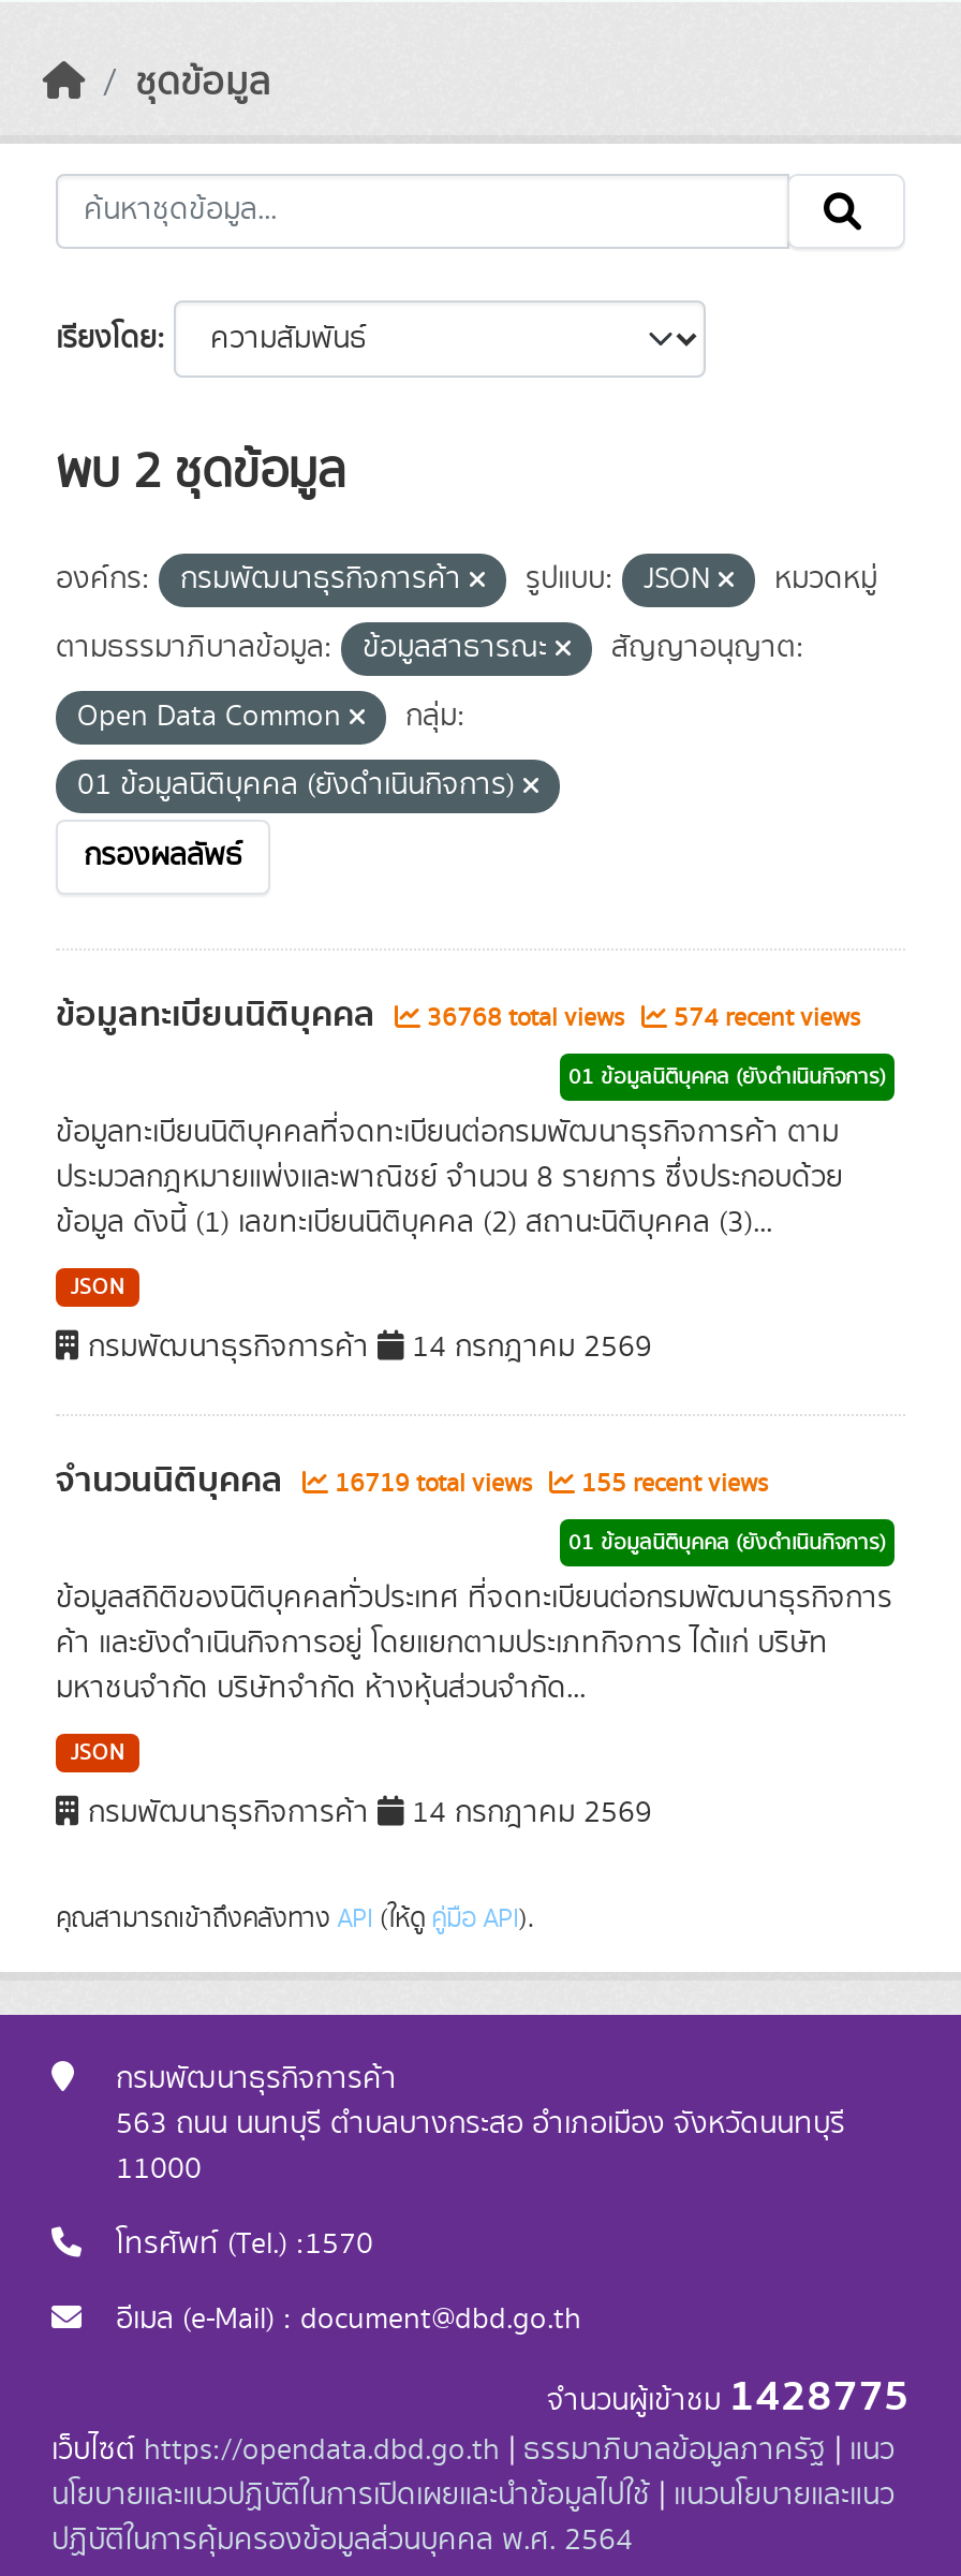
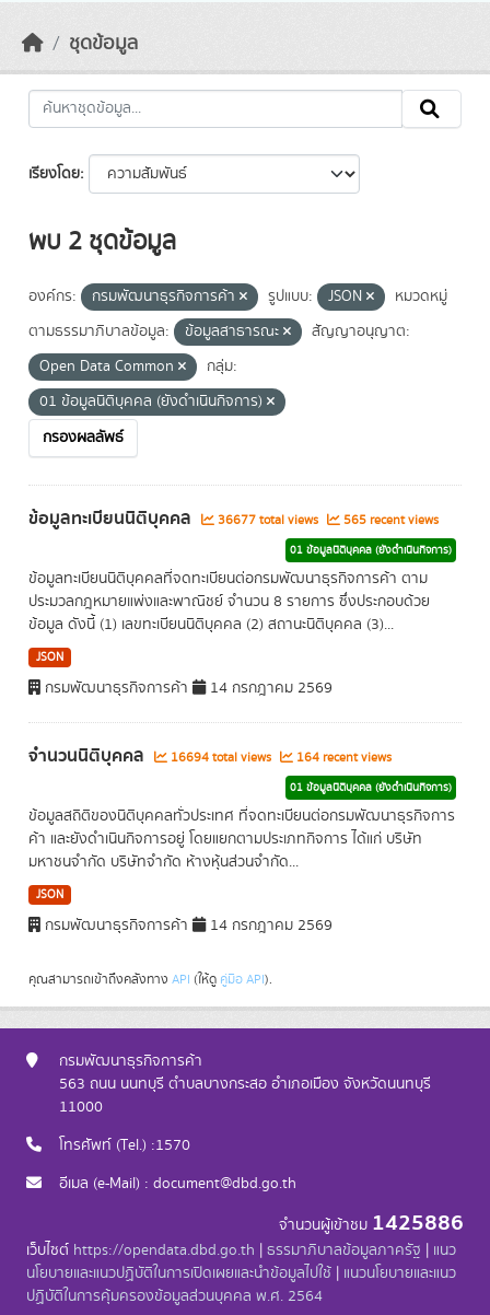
- 36768 total views
+ 36677 total views

- 574 recent views
+ 565 recent views

- 16719 total views
+ 16694 total views

- 155 recent views
+ 164 recent views

- จำนวนผู้เข้าชม1428775
+ จำนวนผู้เข้าชม1425886
